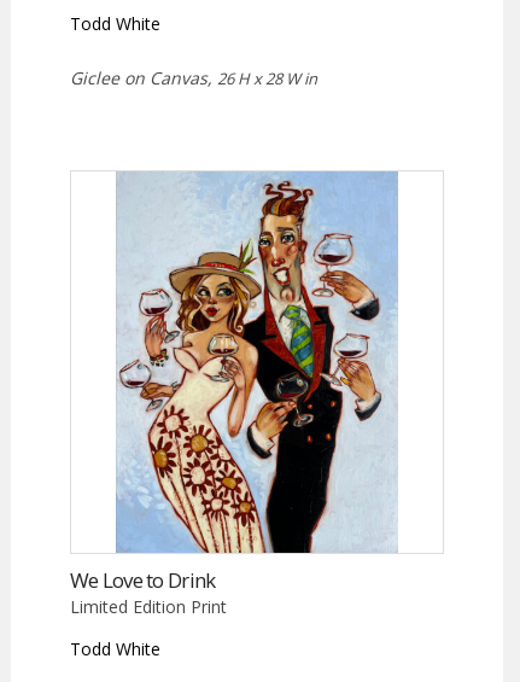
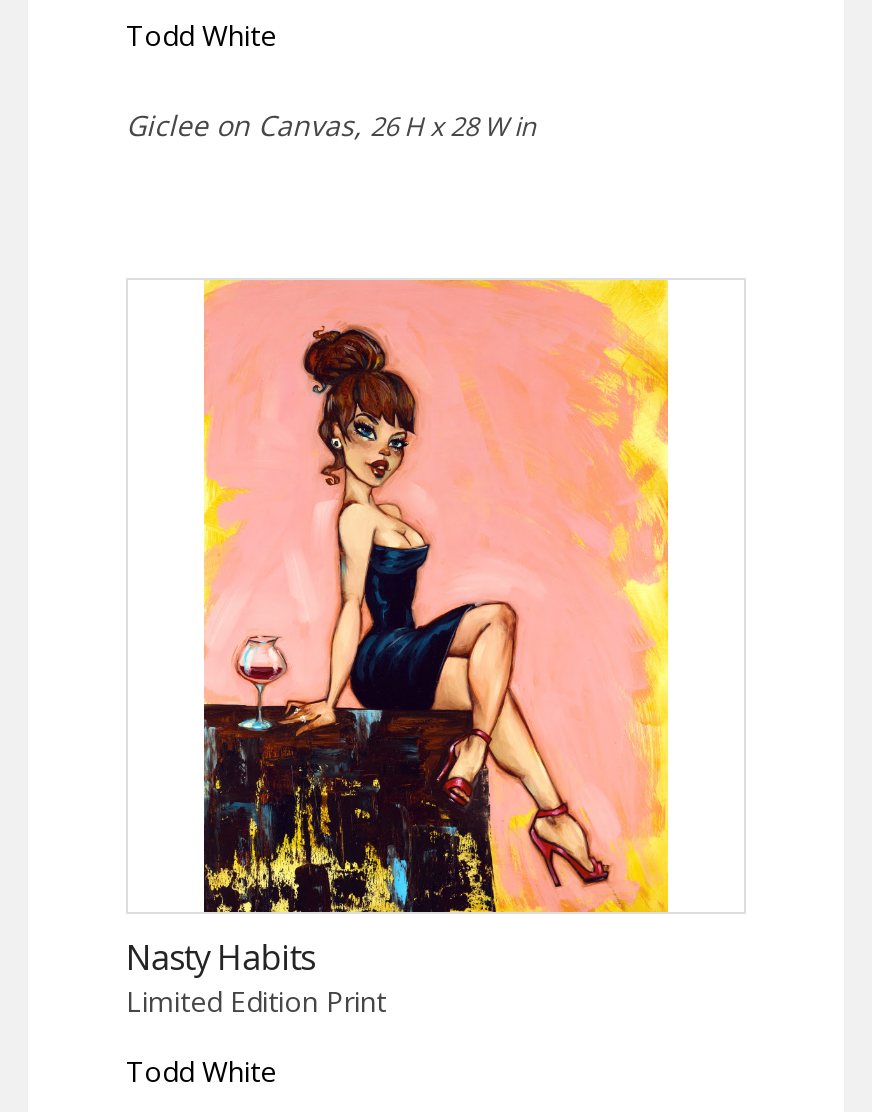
- [image]
- We Love to Drink
+ [image]
+ Nasty Habits
